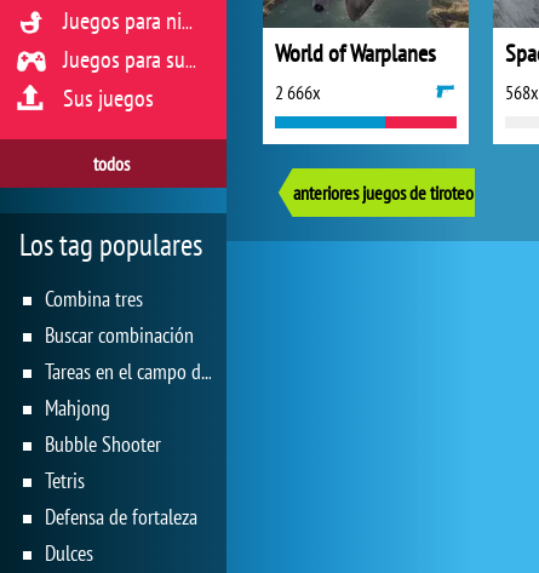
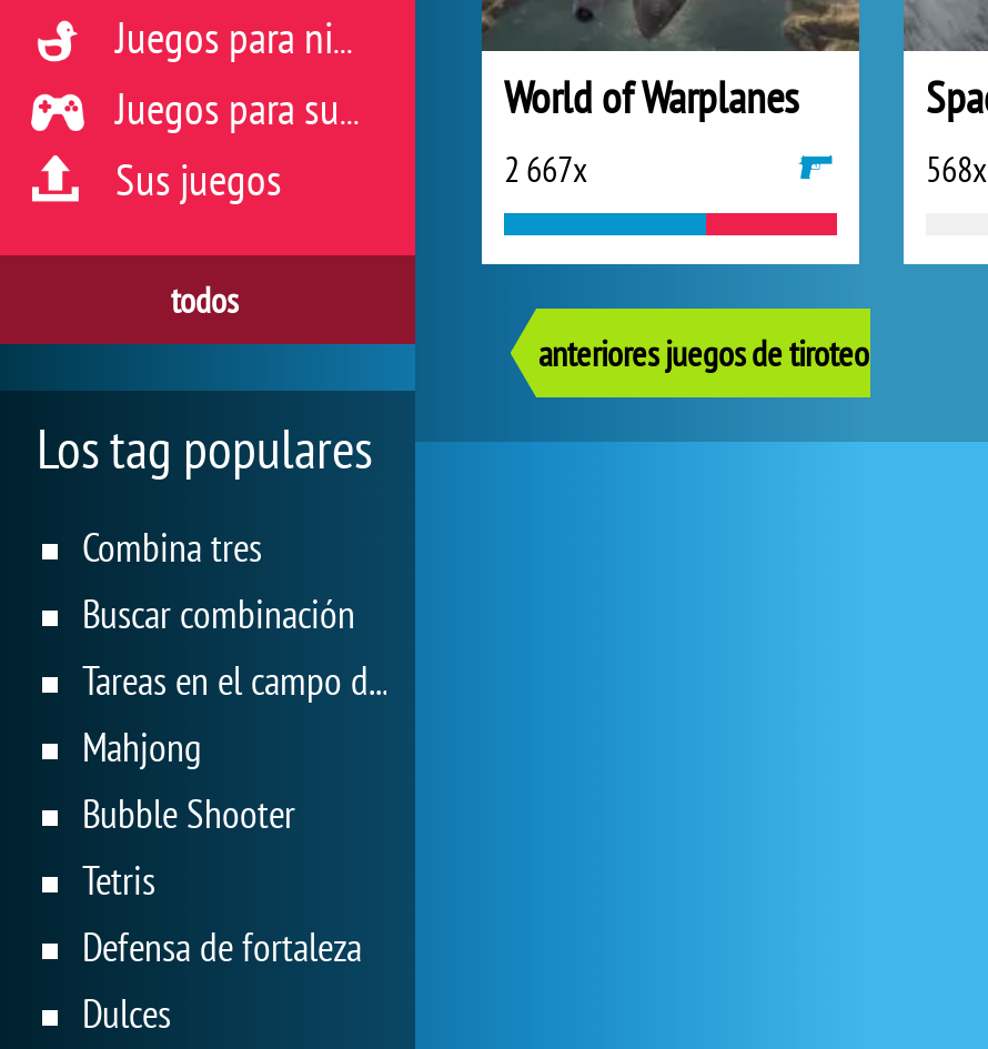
- 2 666x
+ 2 667x
